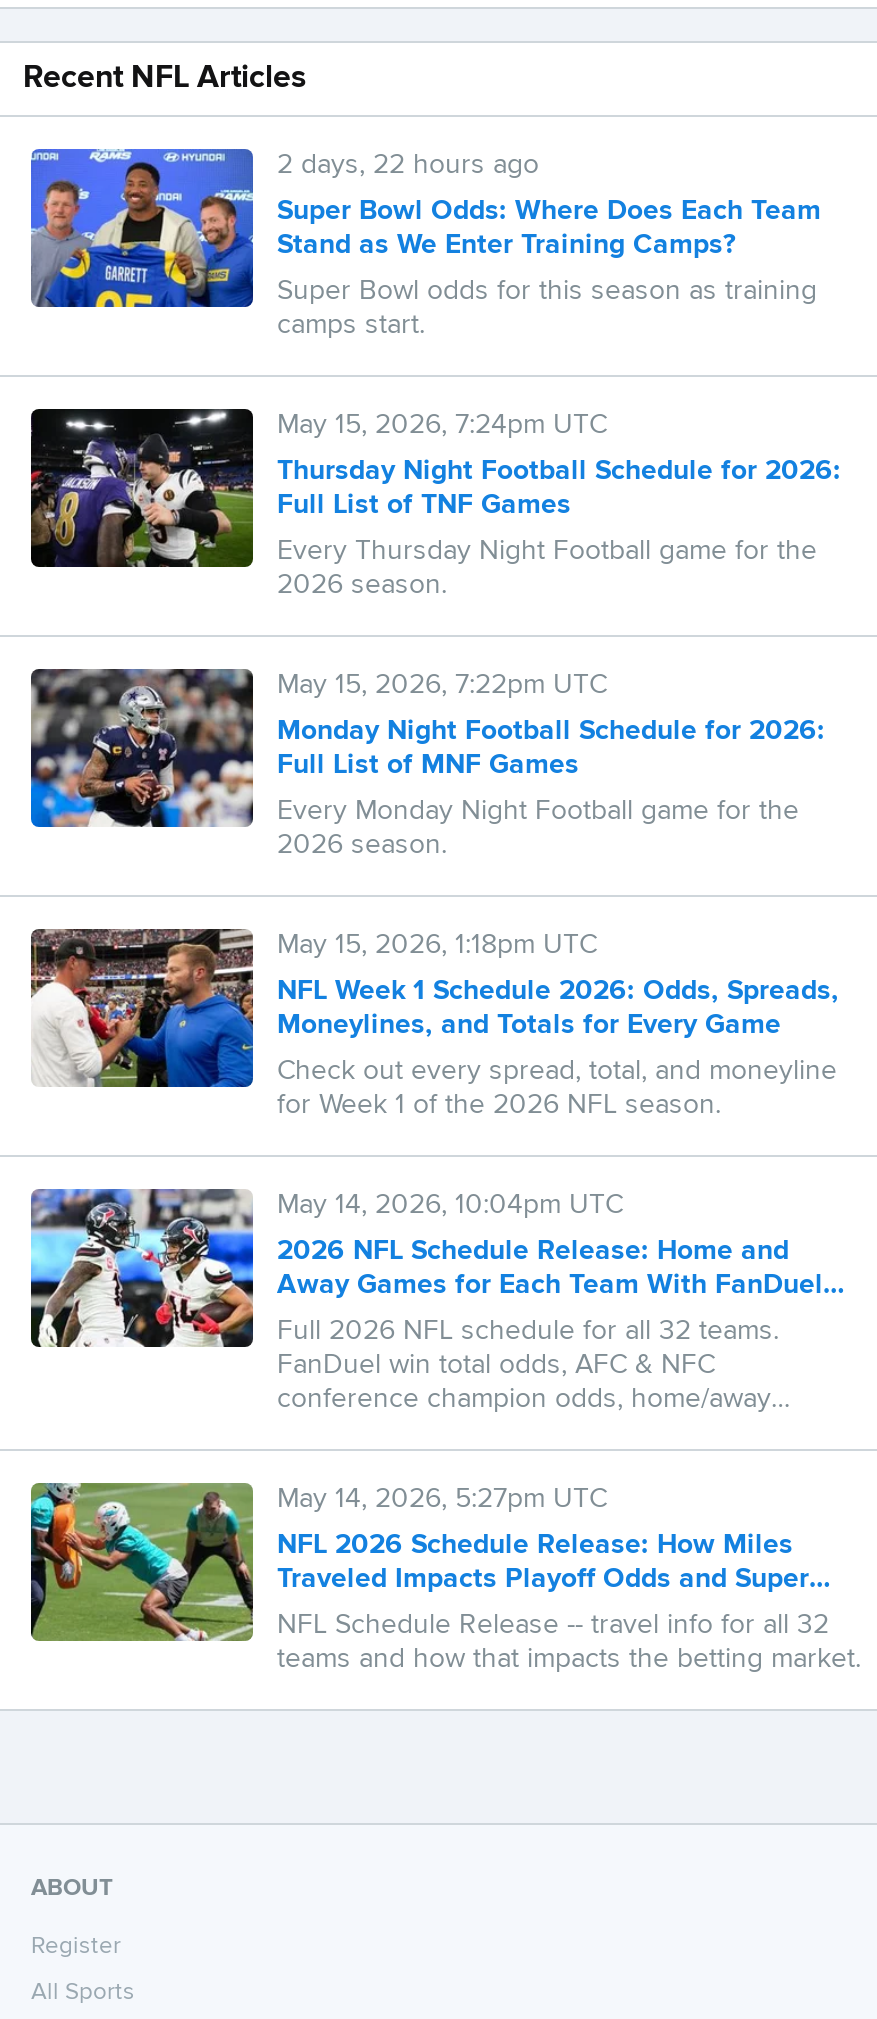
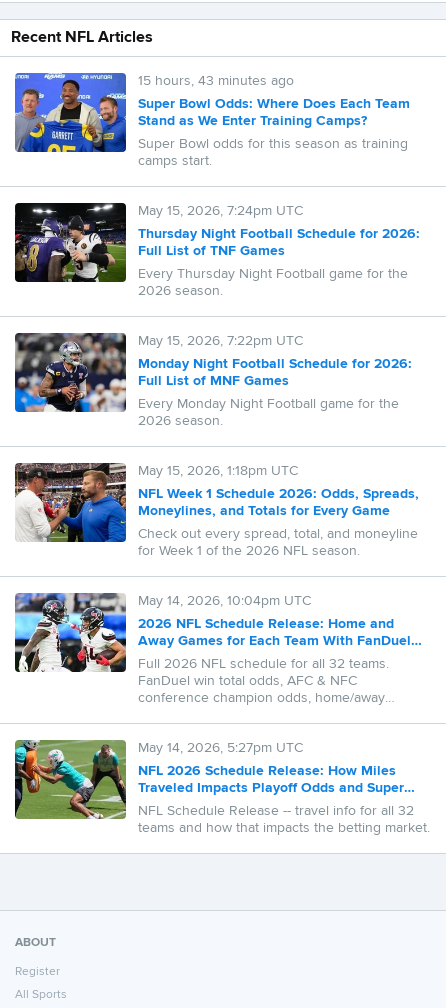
- 2 days, 22 hours ago
+ 15 hours, 43 minutes ago
